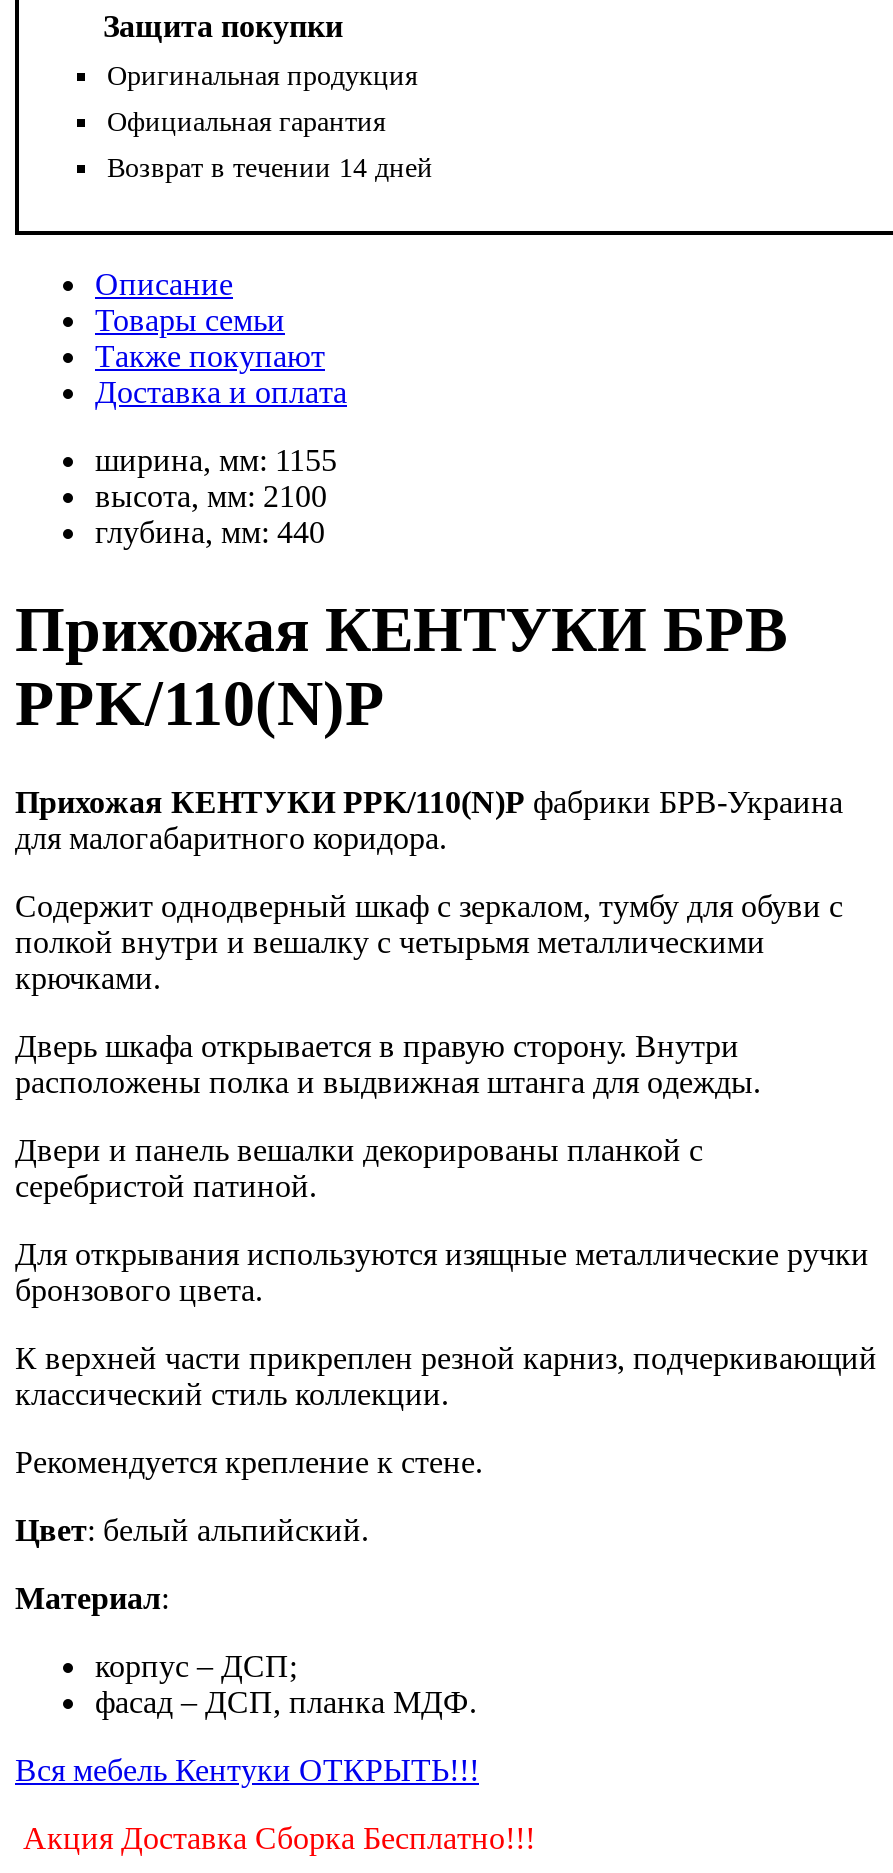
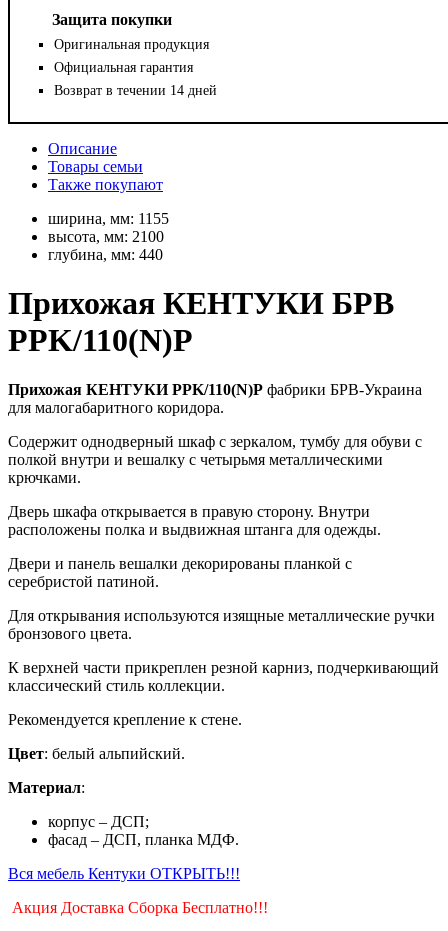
- Доставка и оплата
